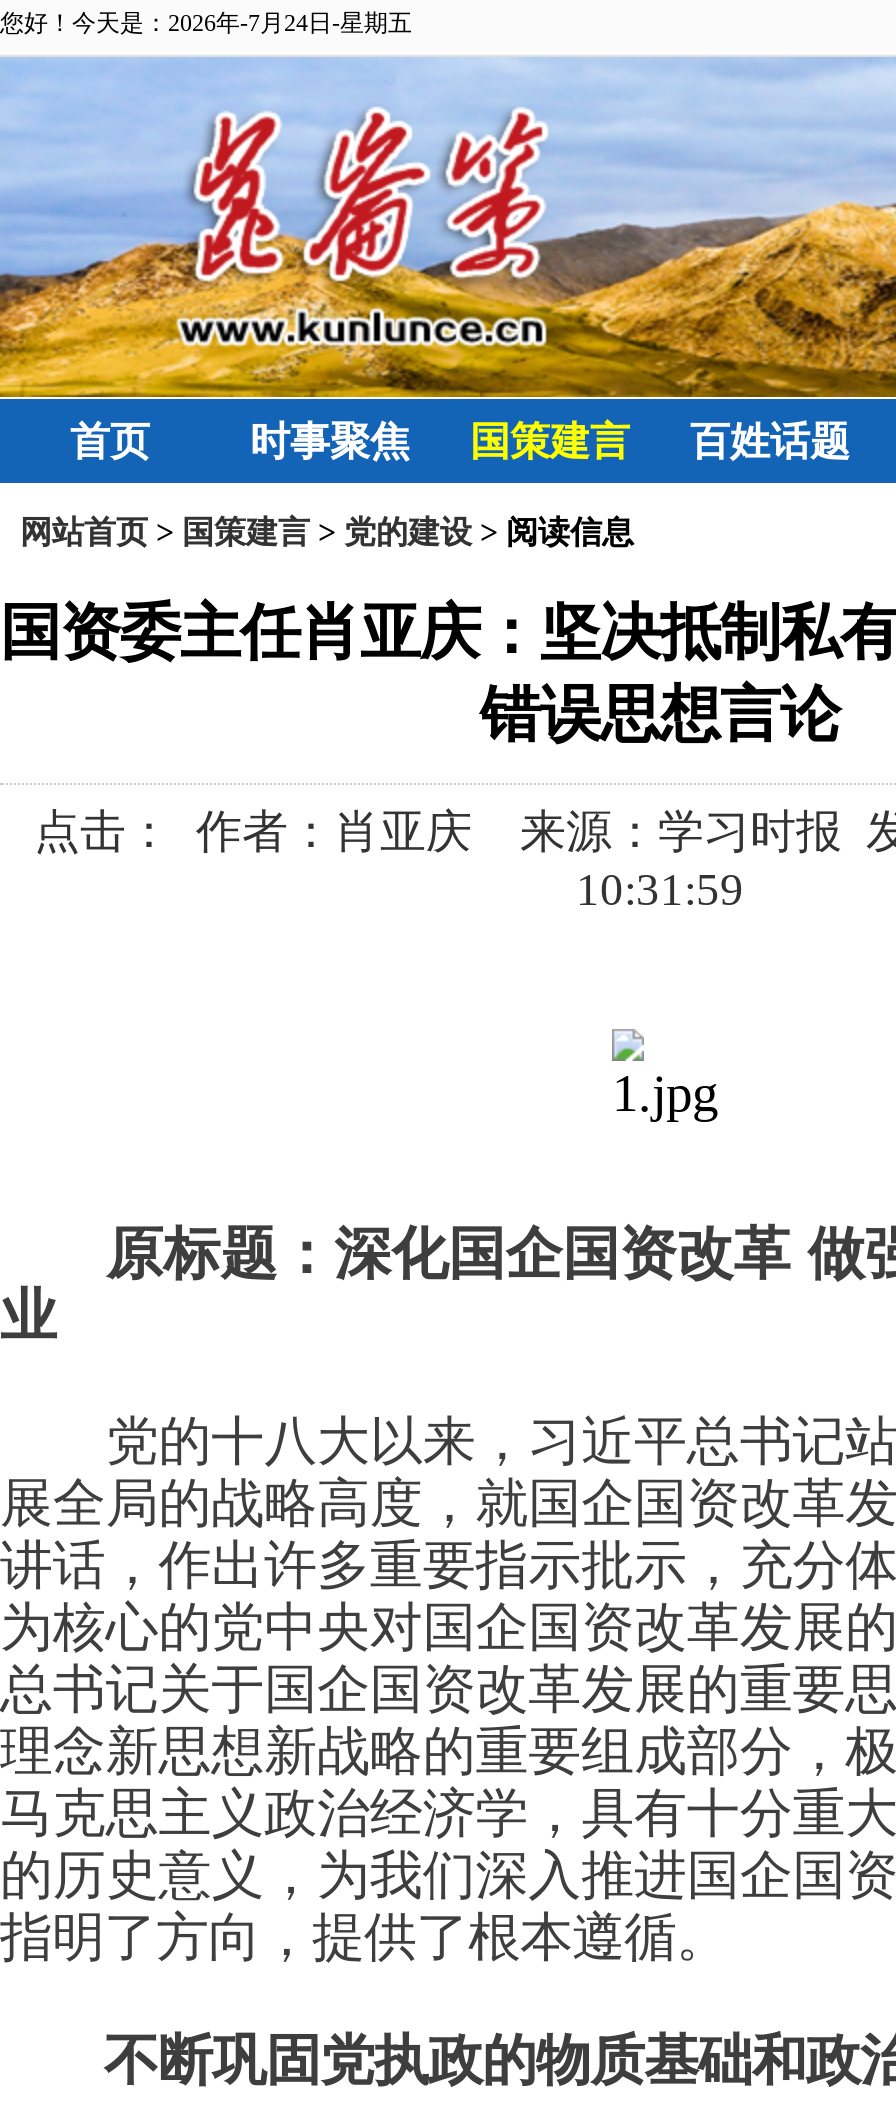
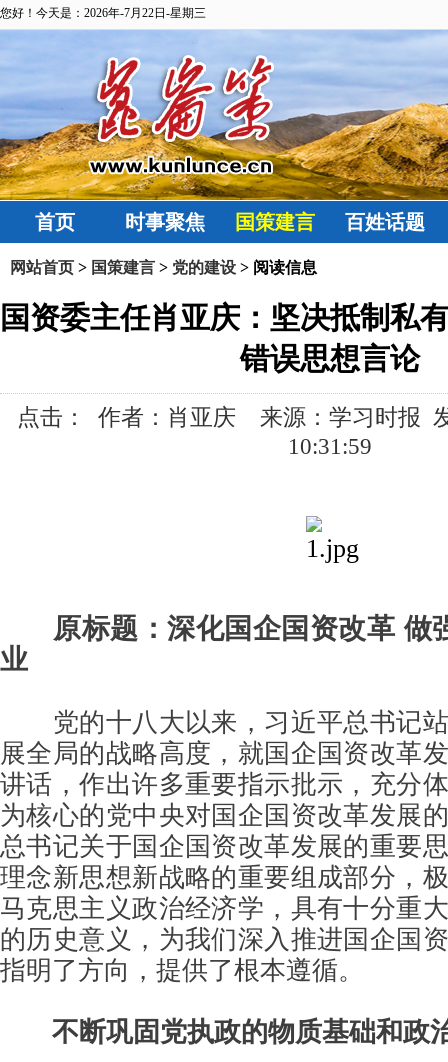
- 您好！今天是：2026年-7月24日-星期五
+ 您好！今天是：2026年-7月22日-星期三
